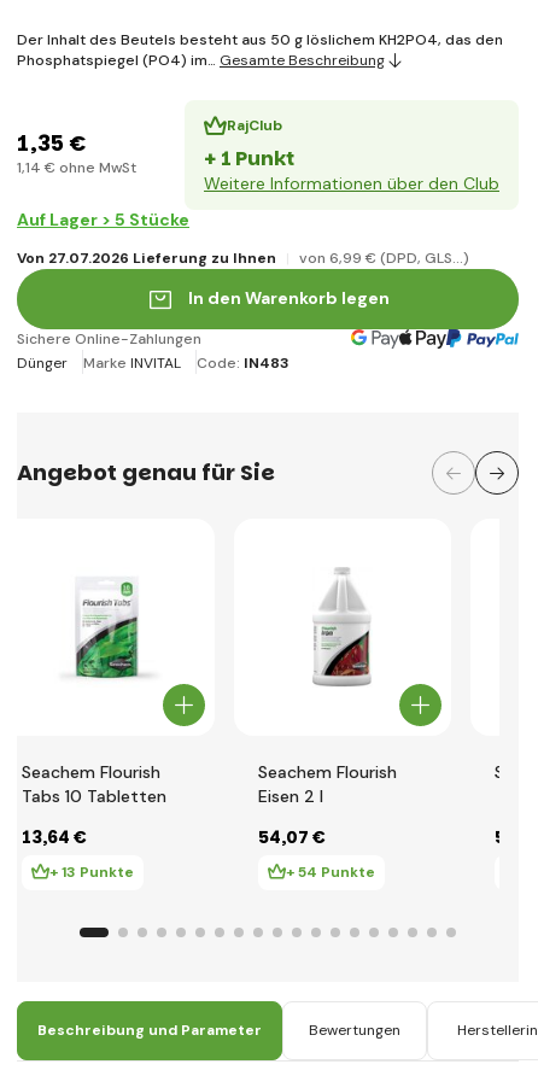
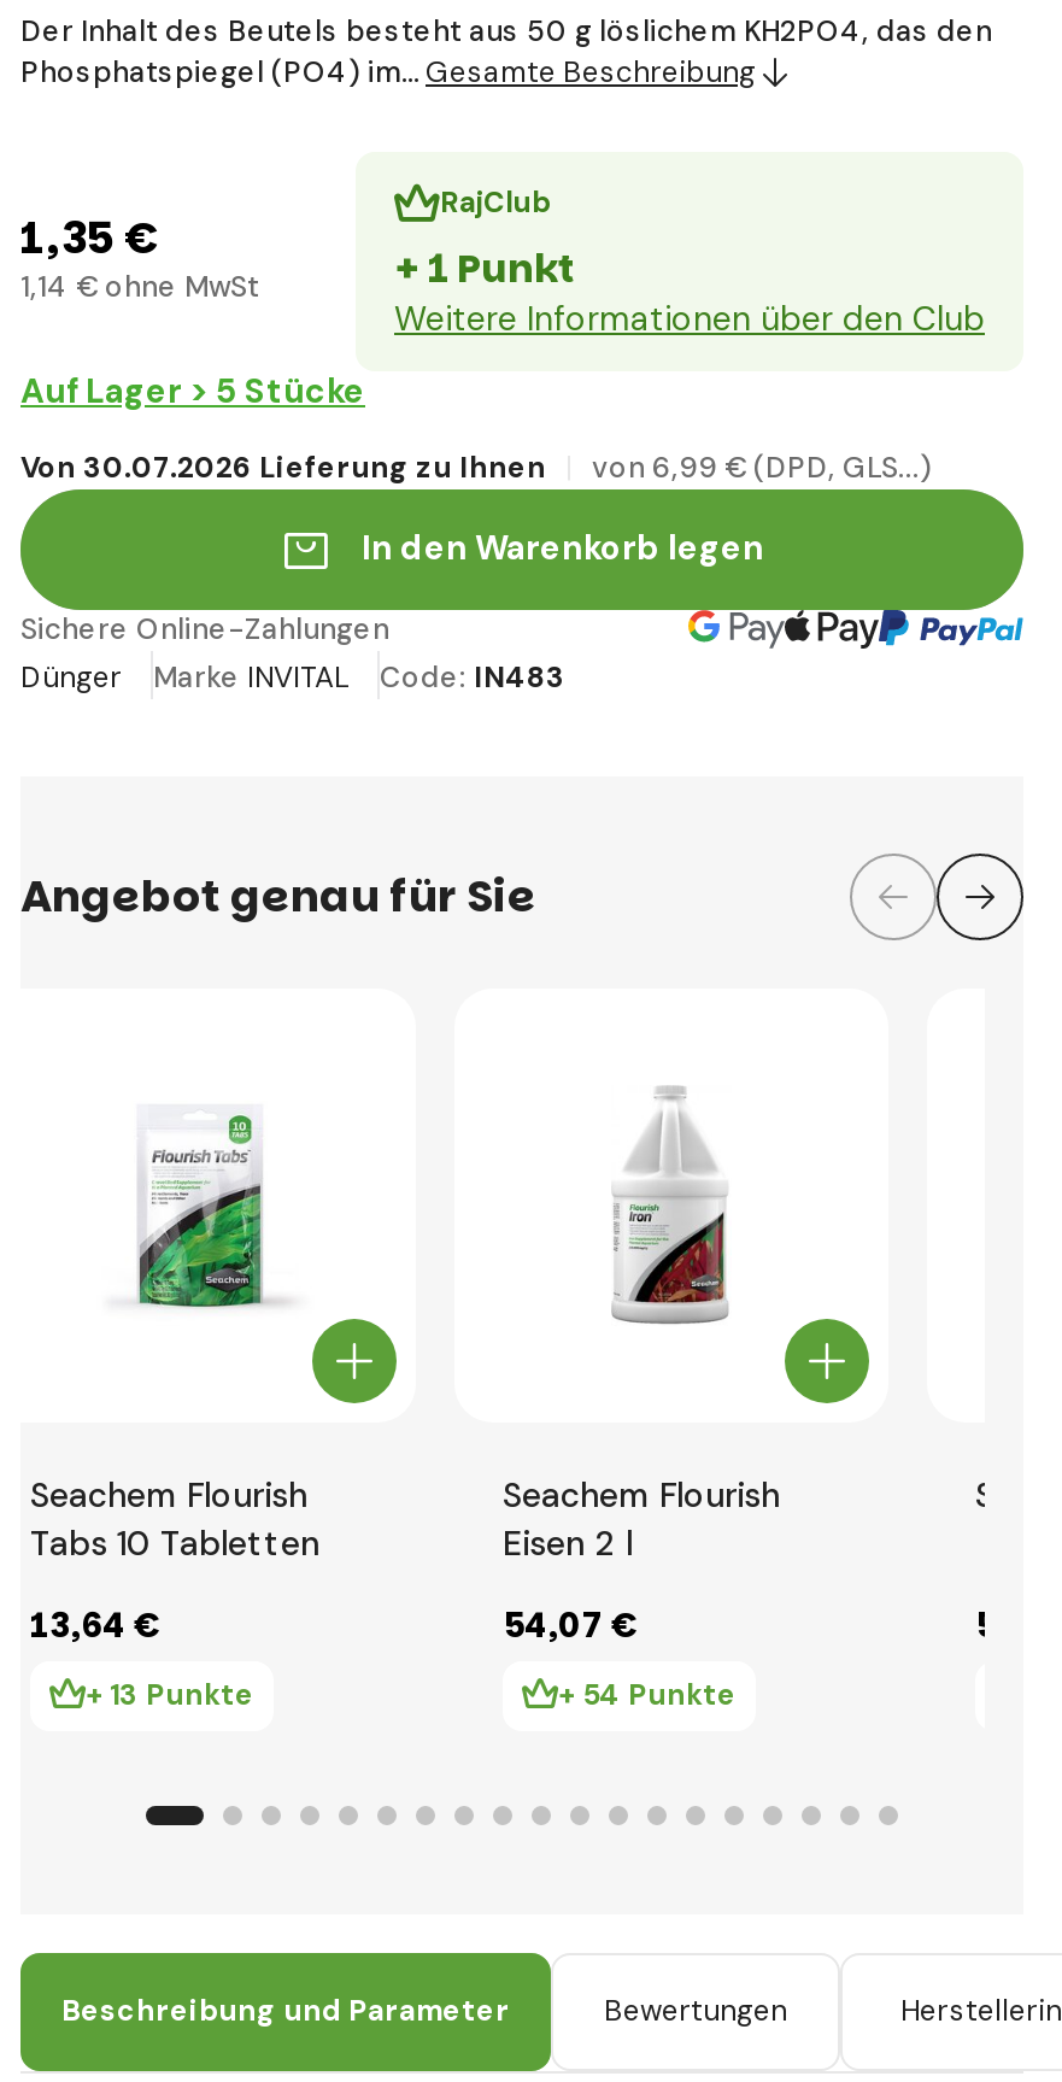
- Von 27.07.2026 Lieferung zu Ihnen
+ Von 30.07.2026 Lieferung zu Ihnen
